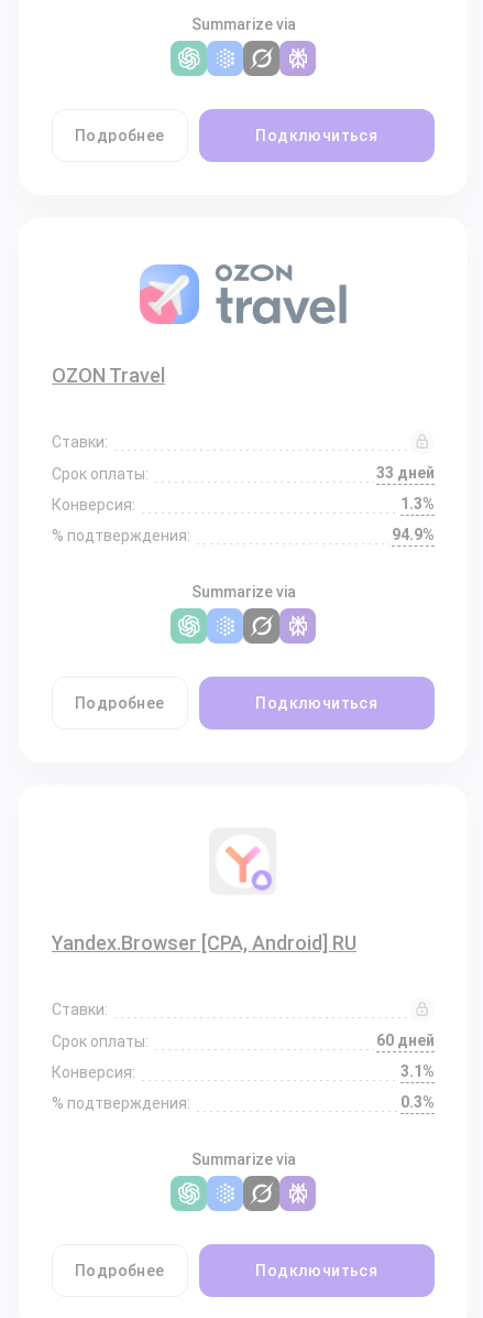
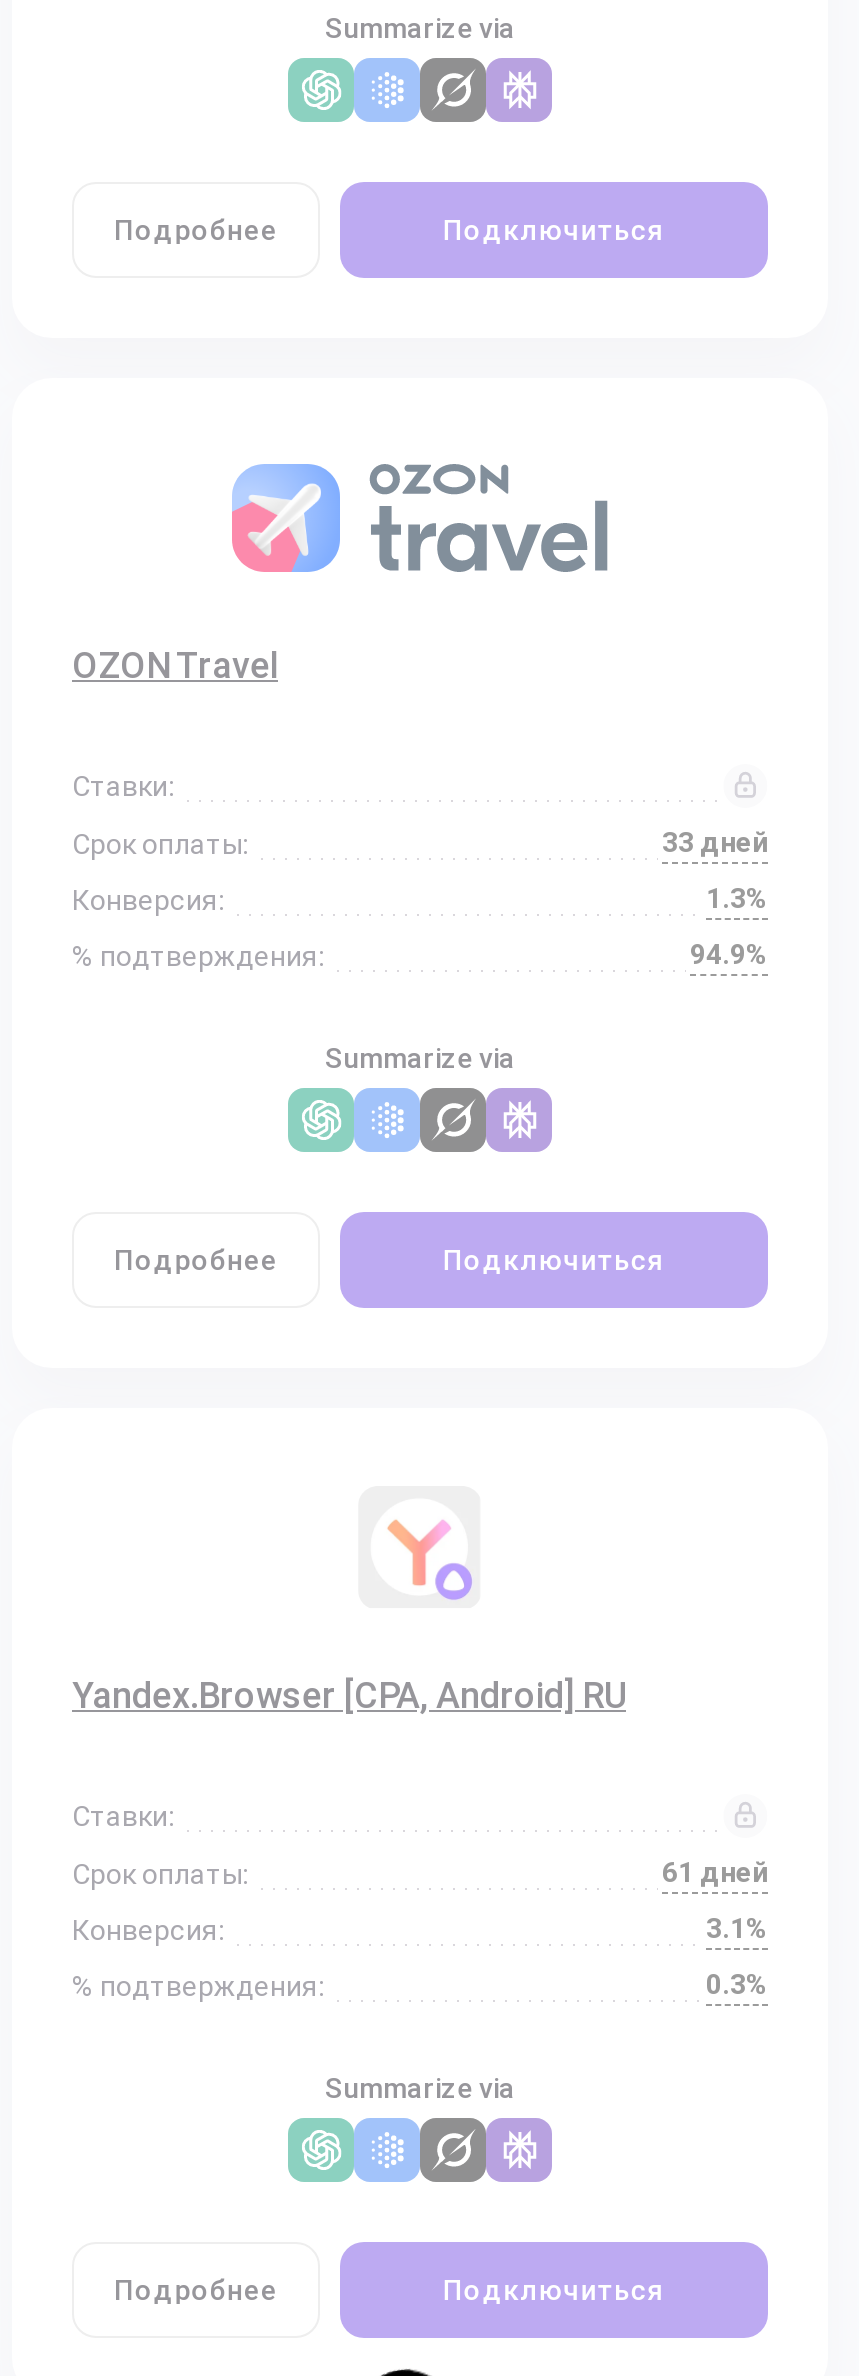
- 60 дней
+ 61 дней
